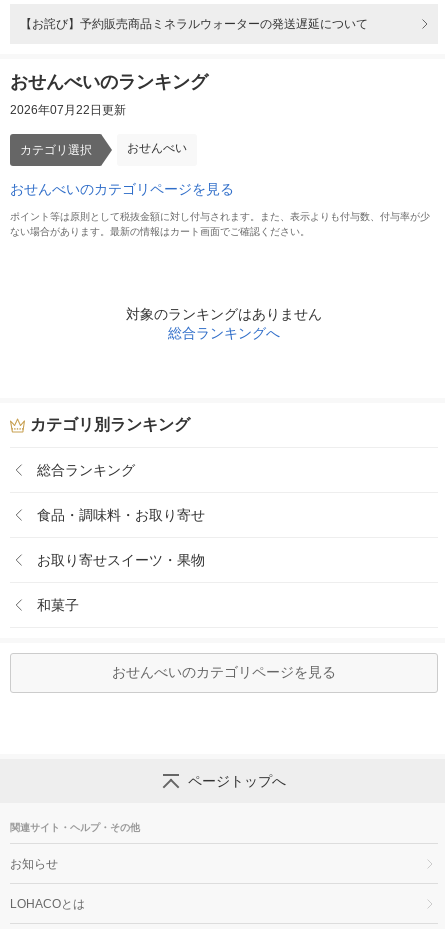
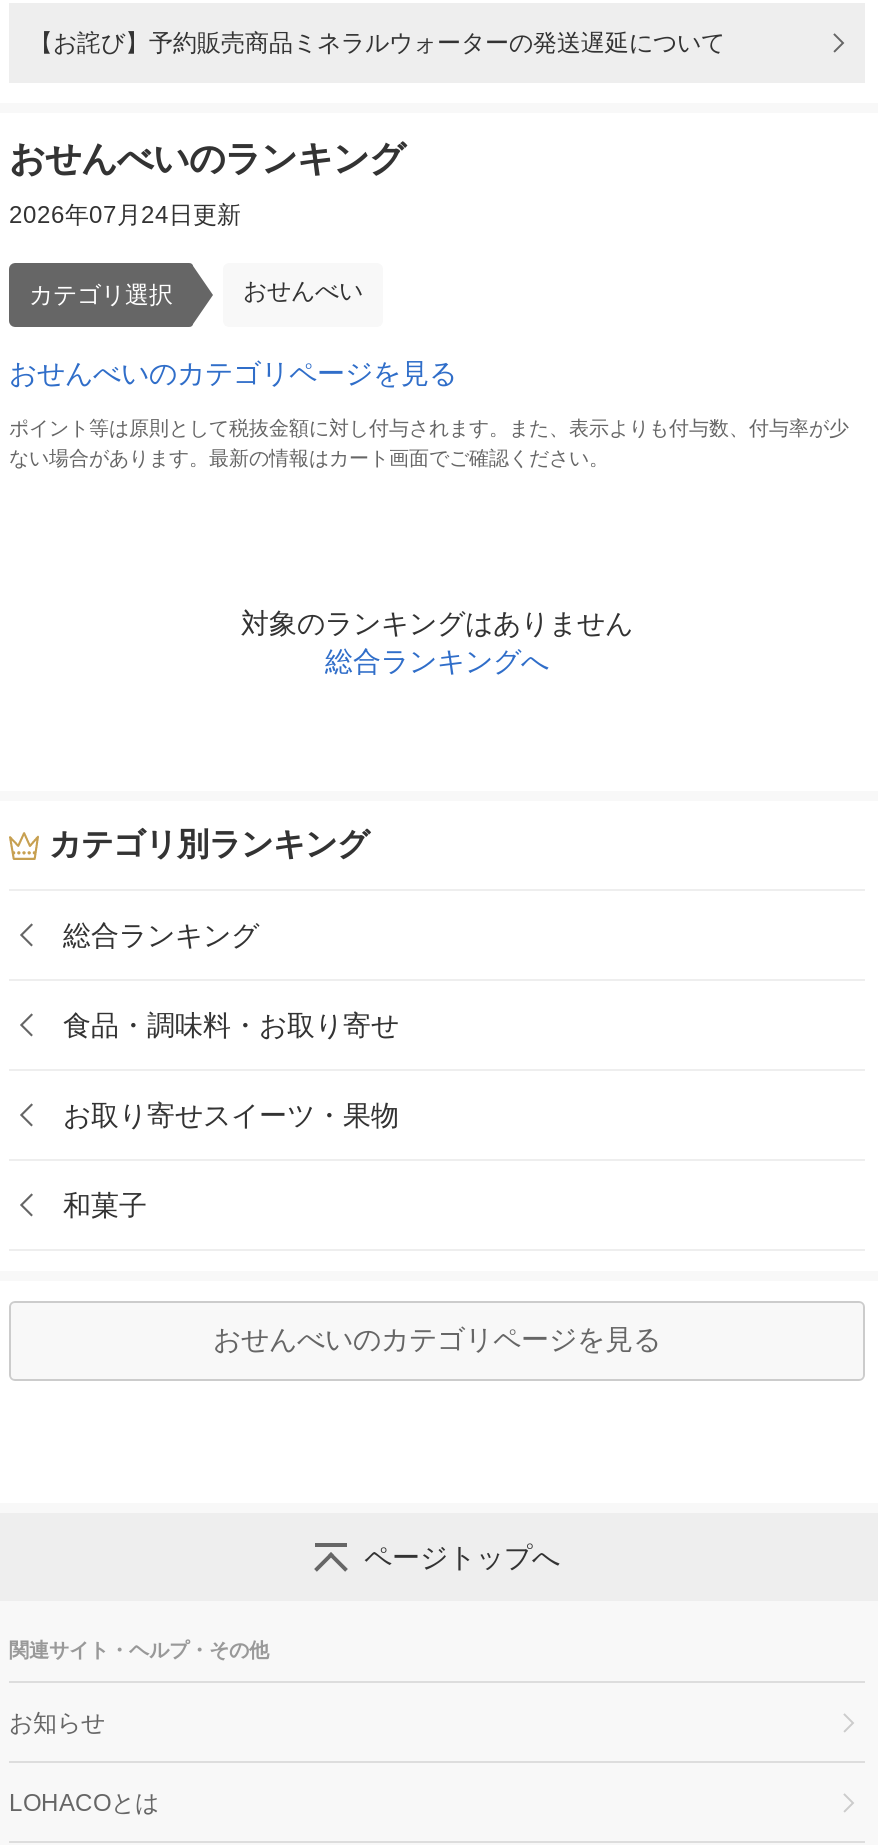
- 2026年07月22日更新
+ 2026年07月24日更新
